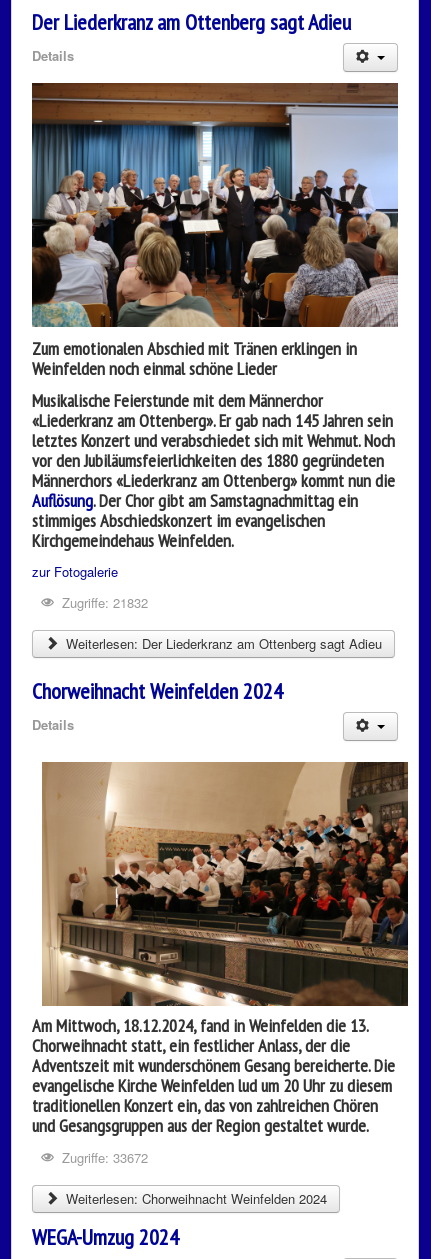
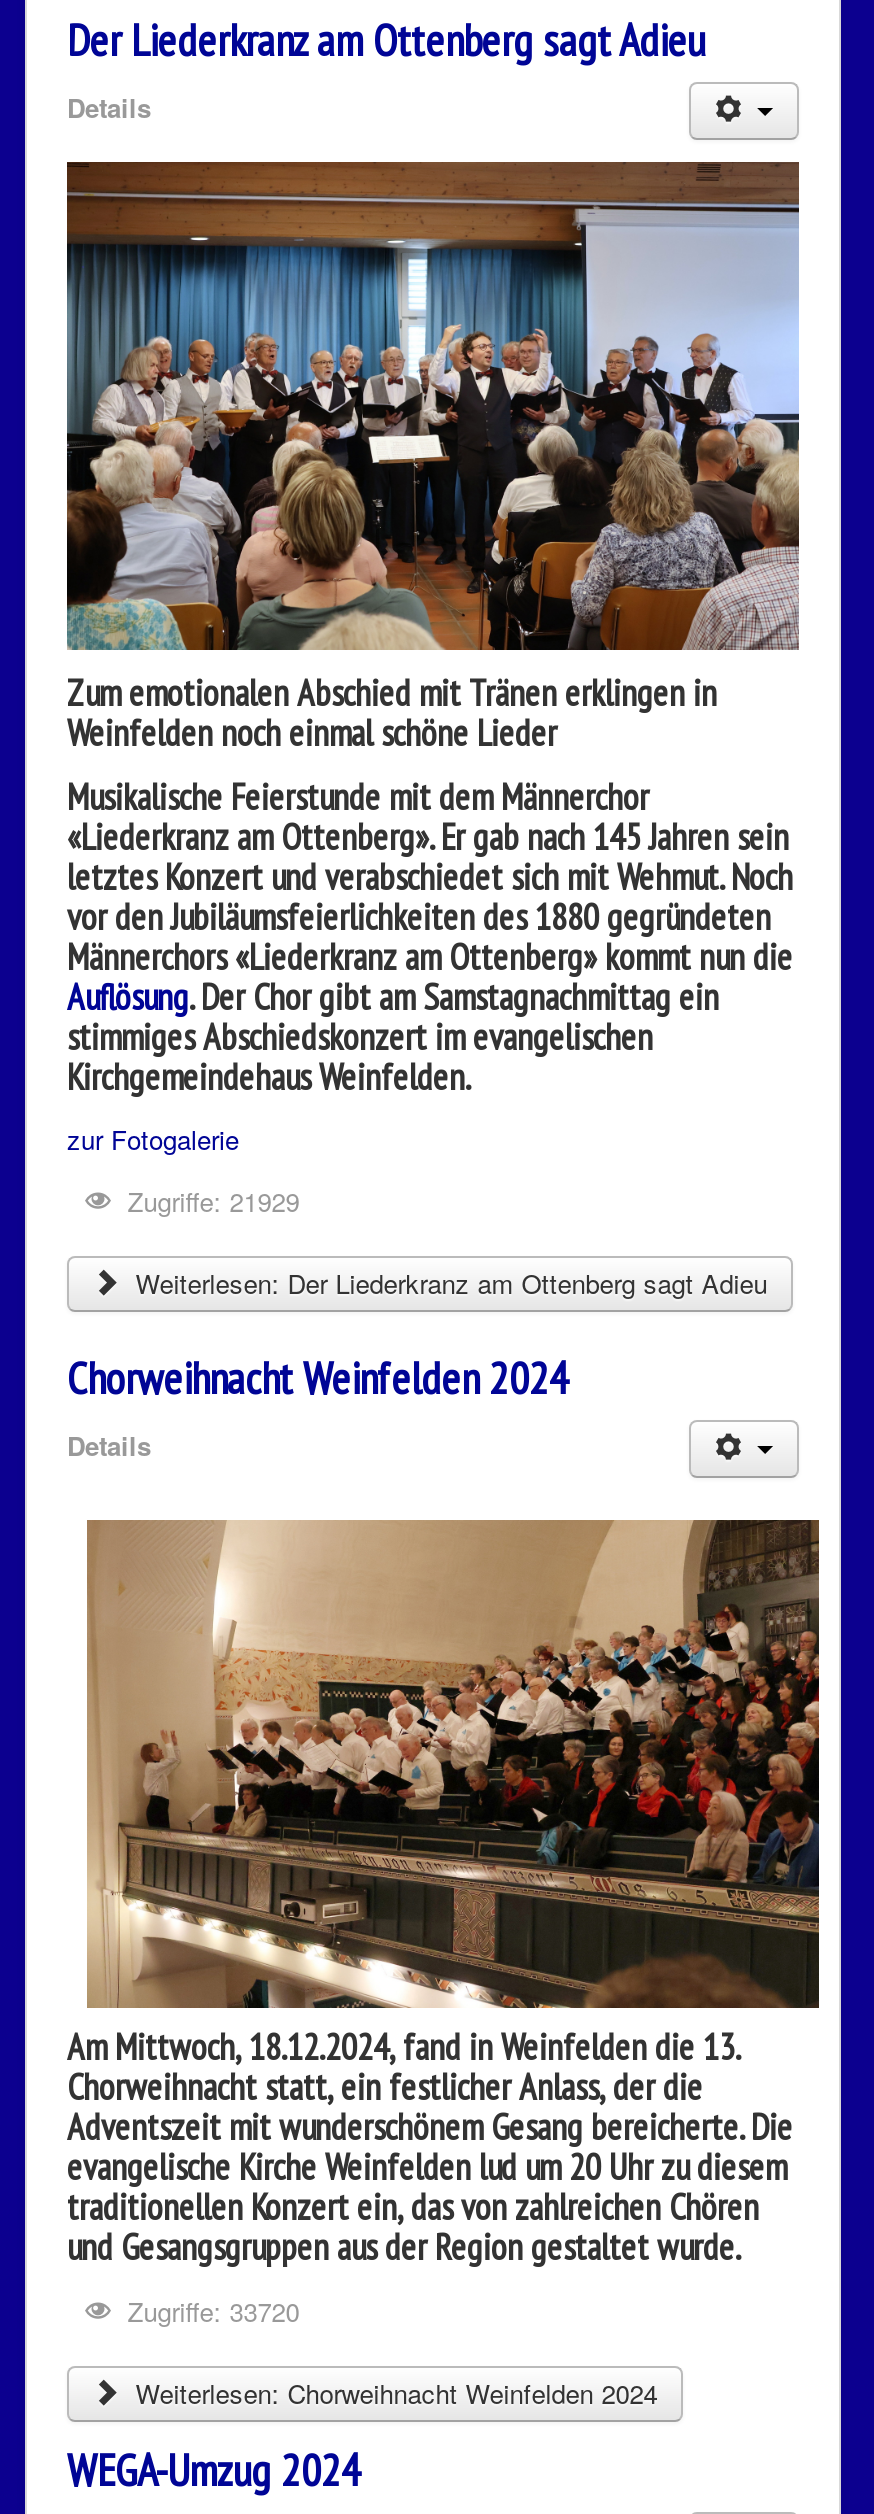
- Zugriffe: 21832
+ Zugriffe: 21929

- Zugriffe: 33672
+ Zugriffe: 33720
